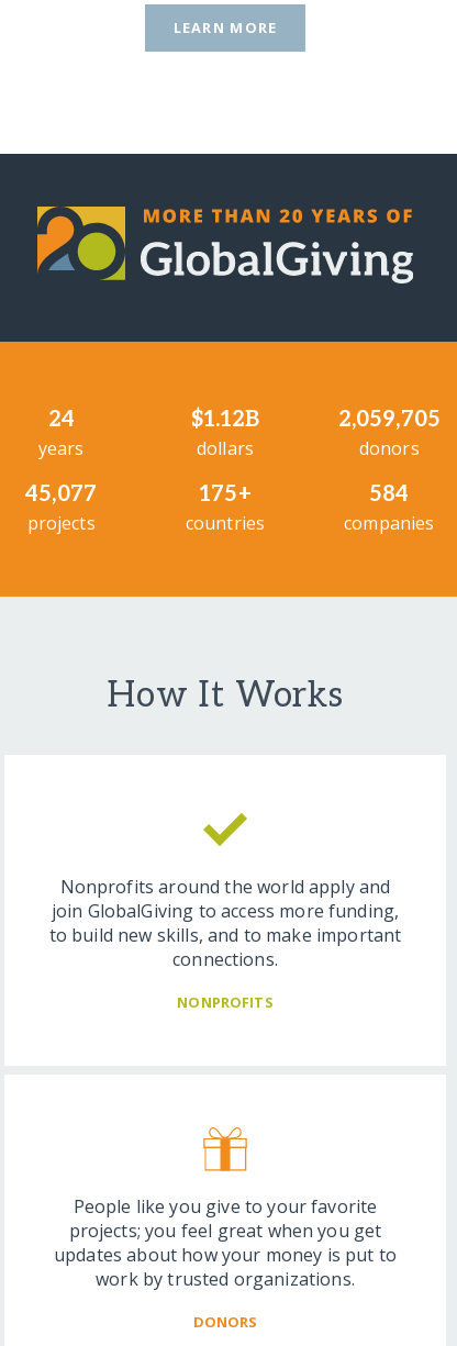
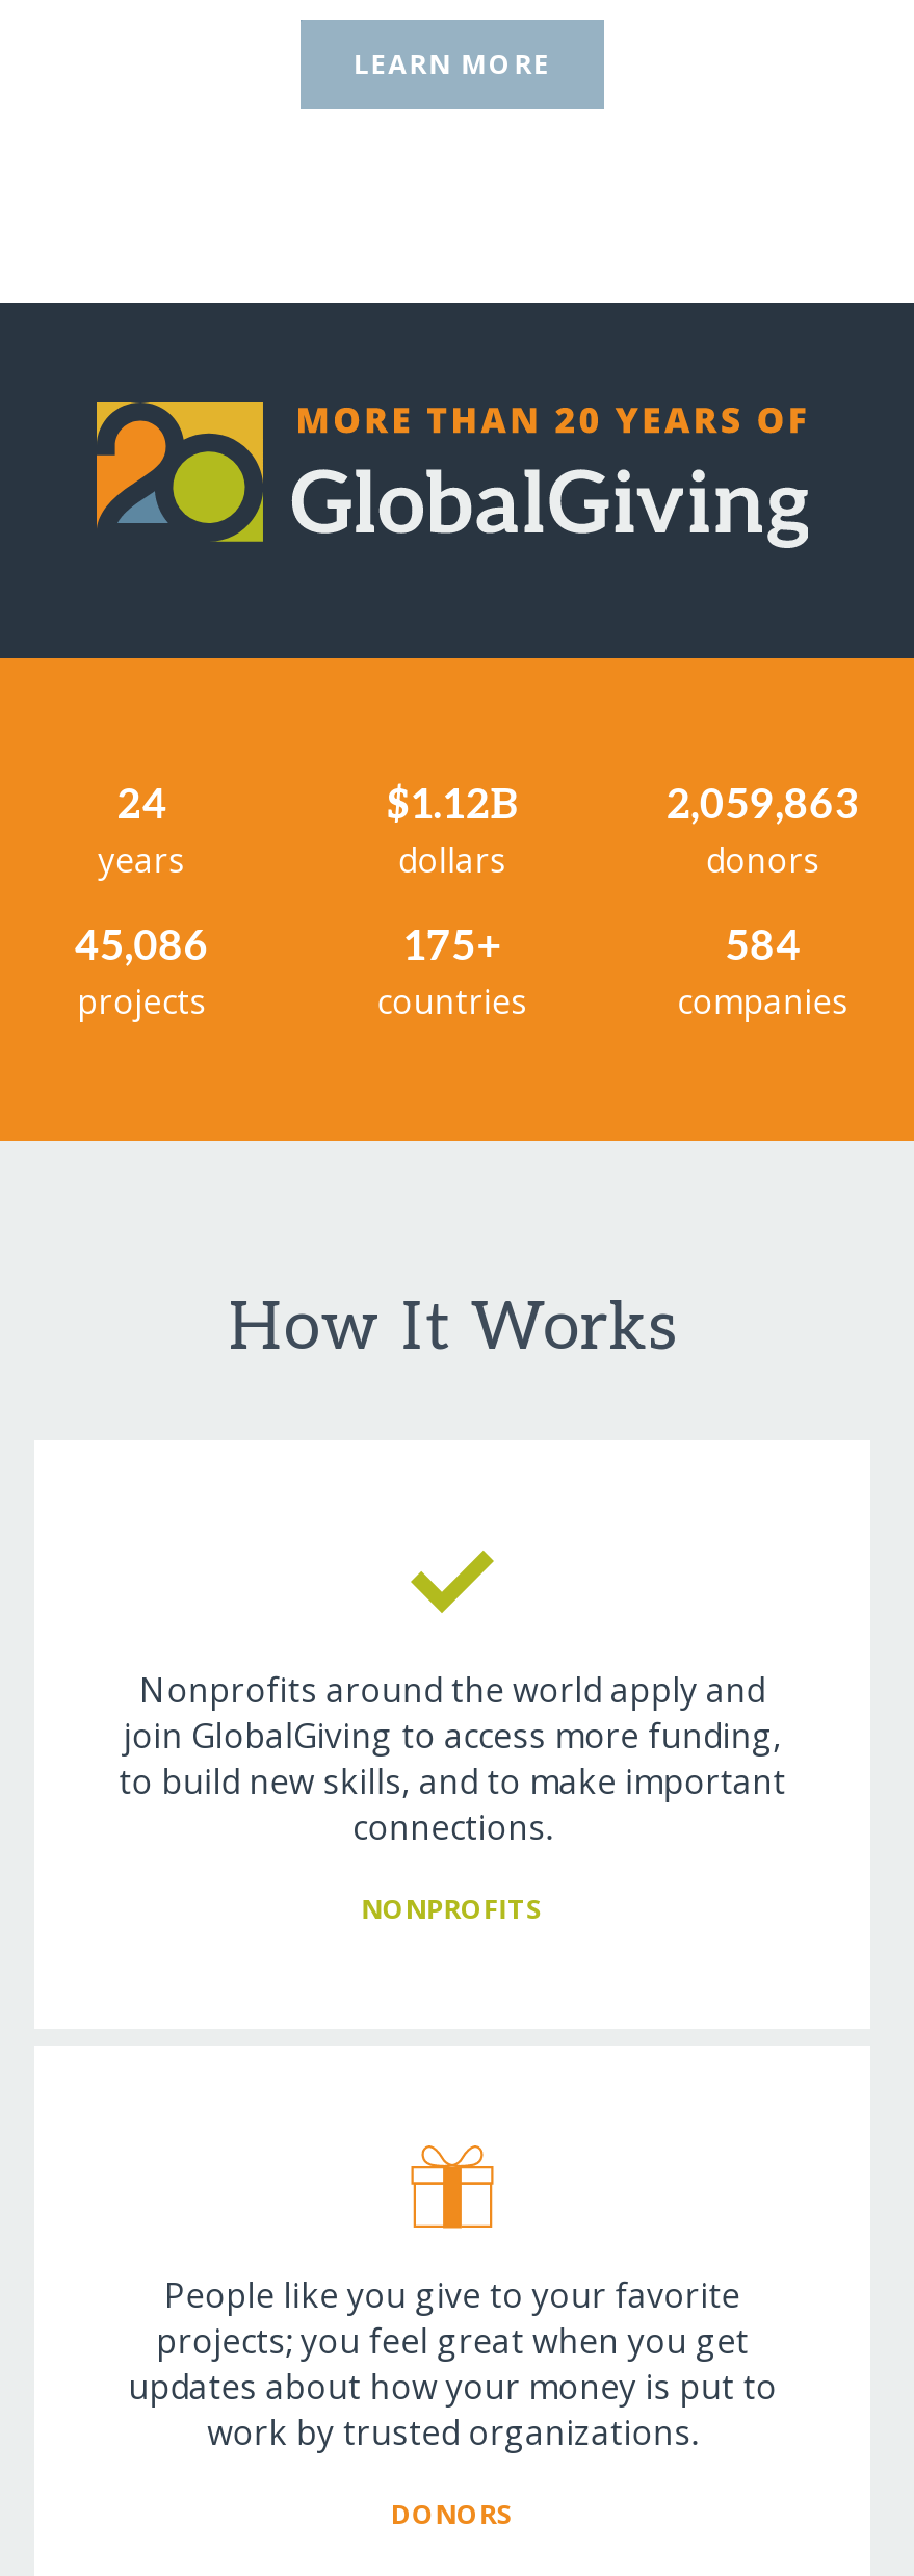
- 2,059,705
+ 2,059,863

- 45,077
+ 45,086
